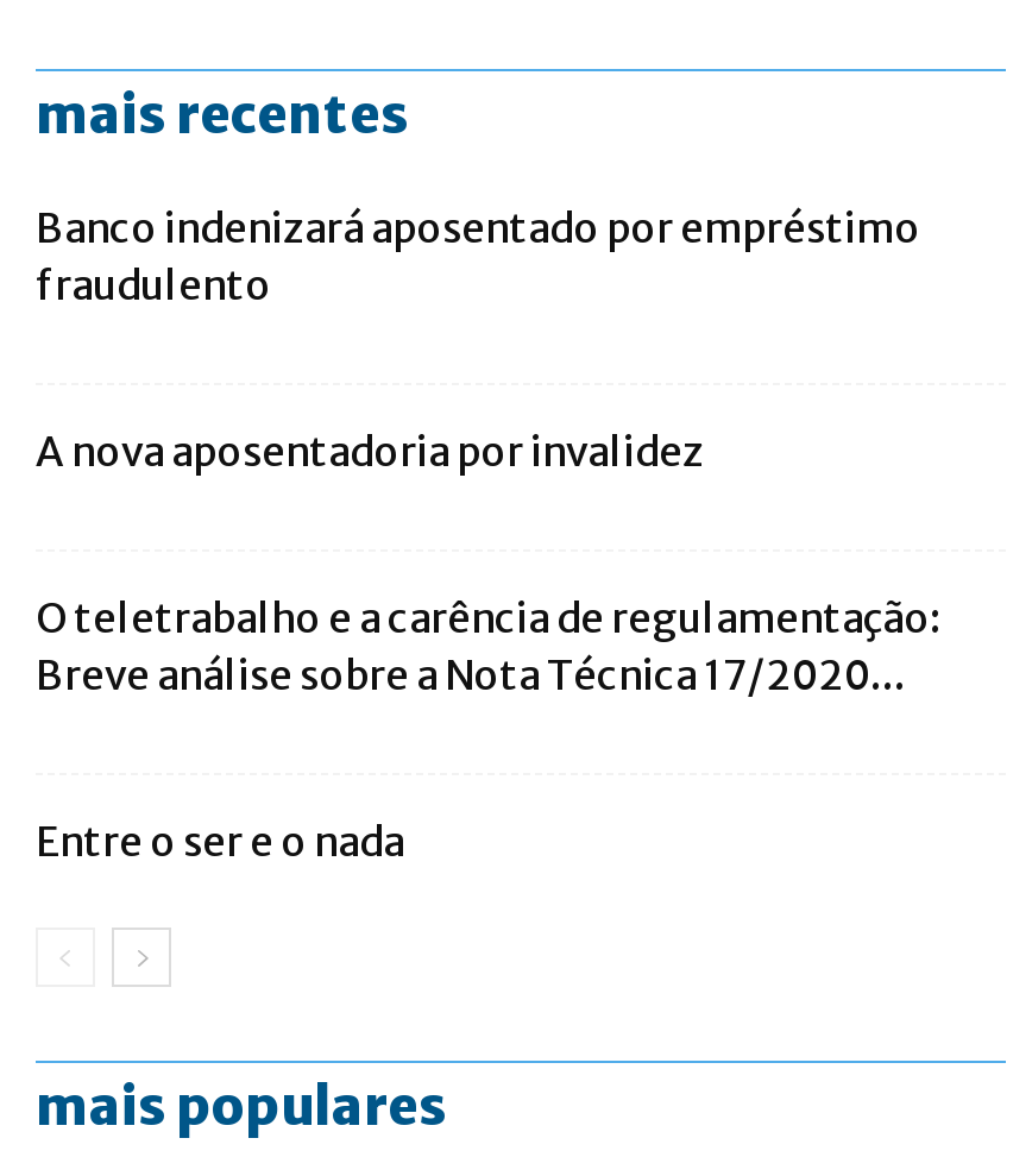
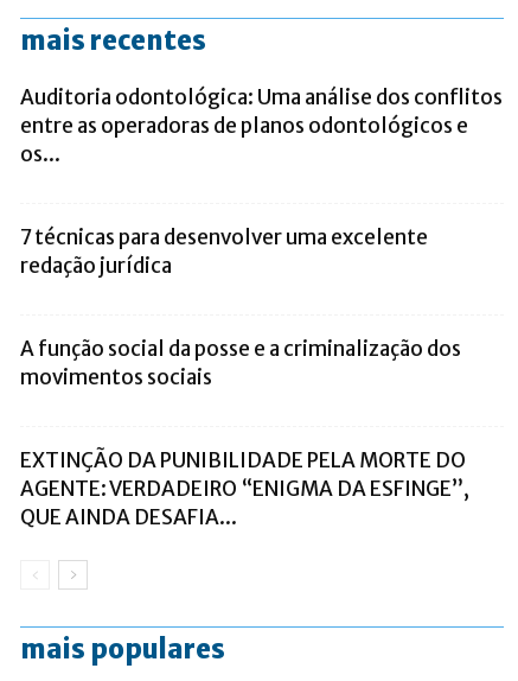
- Banco indenizará aposentado por empréstimo
- fraudulento
+ Auditoria odontológica: Uma análise dos conflitos
+ entre as operadoras de planos odontológicos e
+ os...

- A nova aposentadoria por invalidez
+ 7 técnicas para desenvolver uma excelente
+ redação jurídica

- O teletrabalho e a carência de regulamentação:
- Breve análise sobre a Nota Técnica 17/2020...
+ A função social da posse e a criminalização dos
+ movimentos sociais

- Entre o ser e o nada
+ EXTINÇÃO DA PUNIBILIDADE PELA MORTE DO
+ AGENTE: VERDADEIRO “ENIGMA DA ESFINGE”,
+ QUE AINDA DESAFIA...
